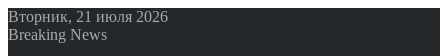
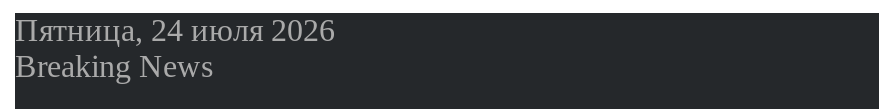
- Вторник, 21 июля 2026
+ Пятница, 24 июля 2026
